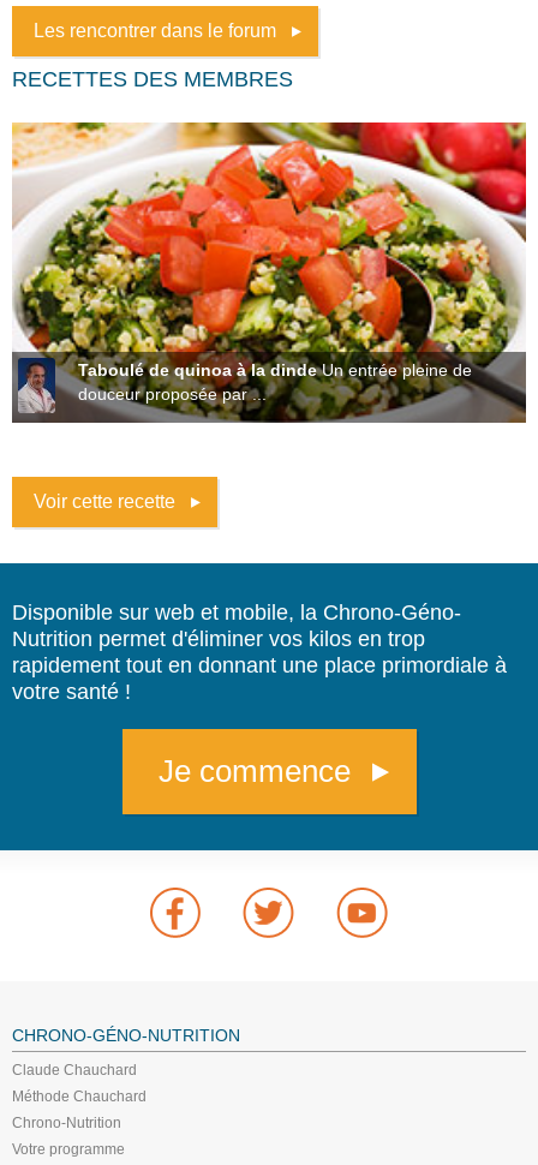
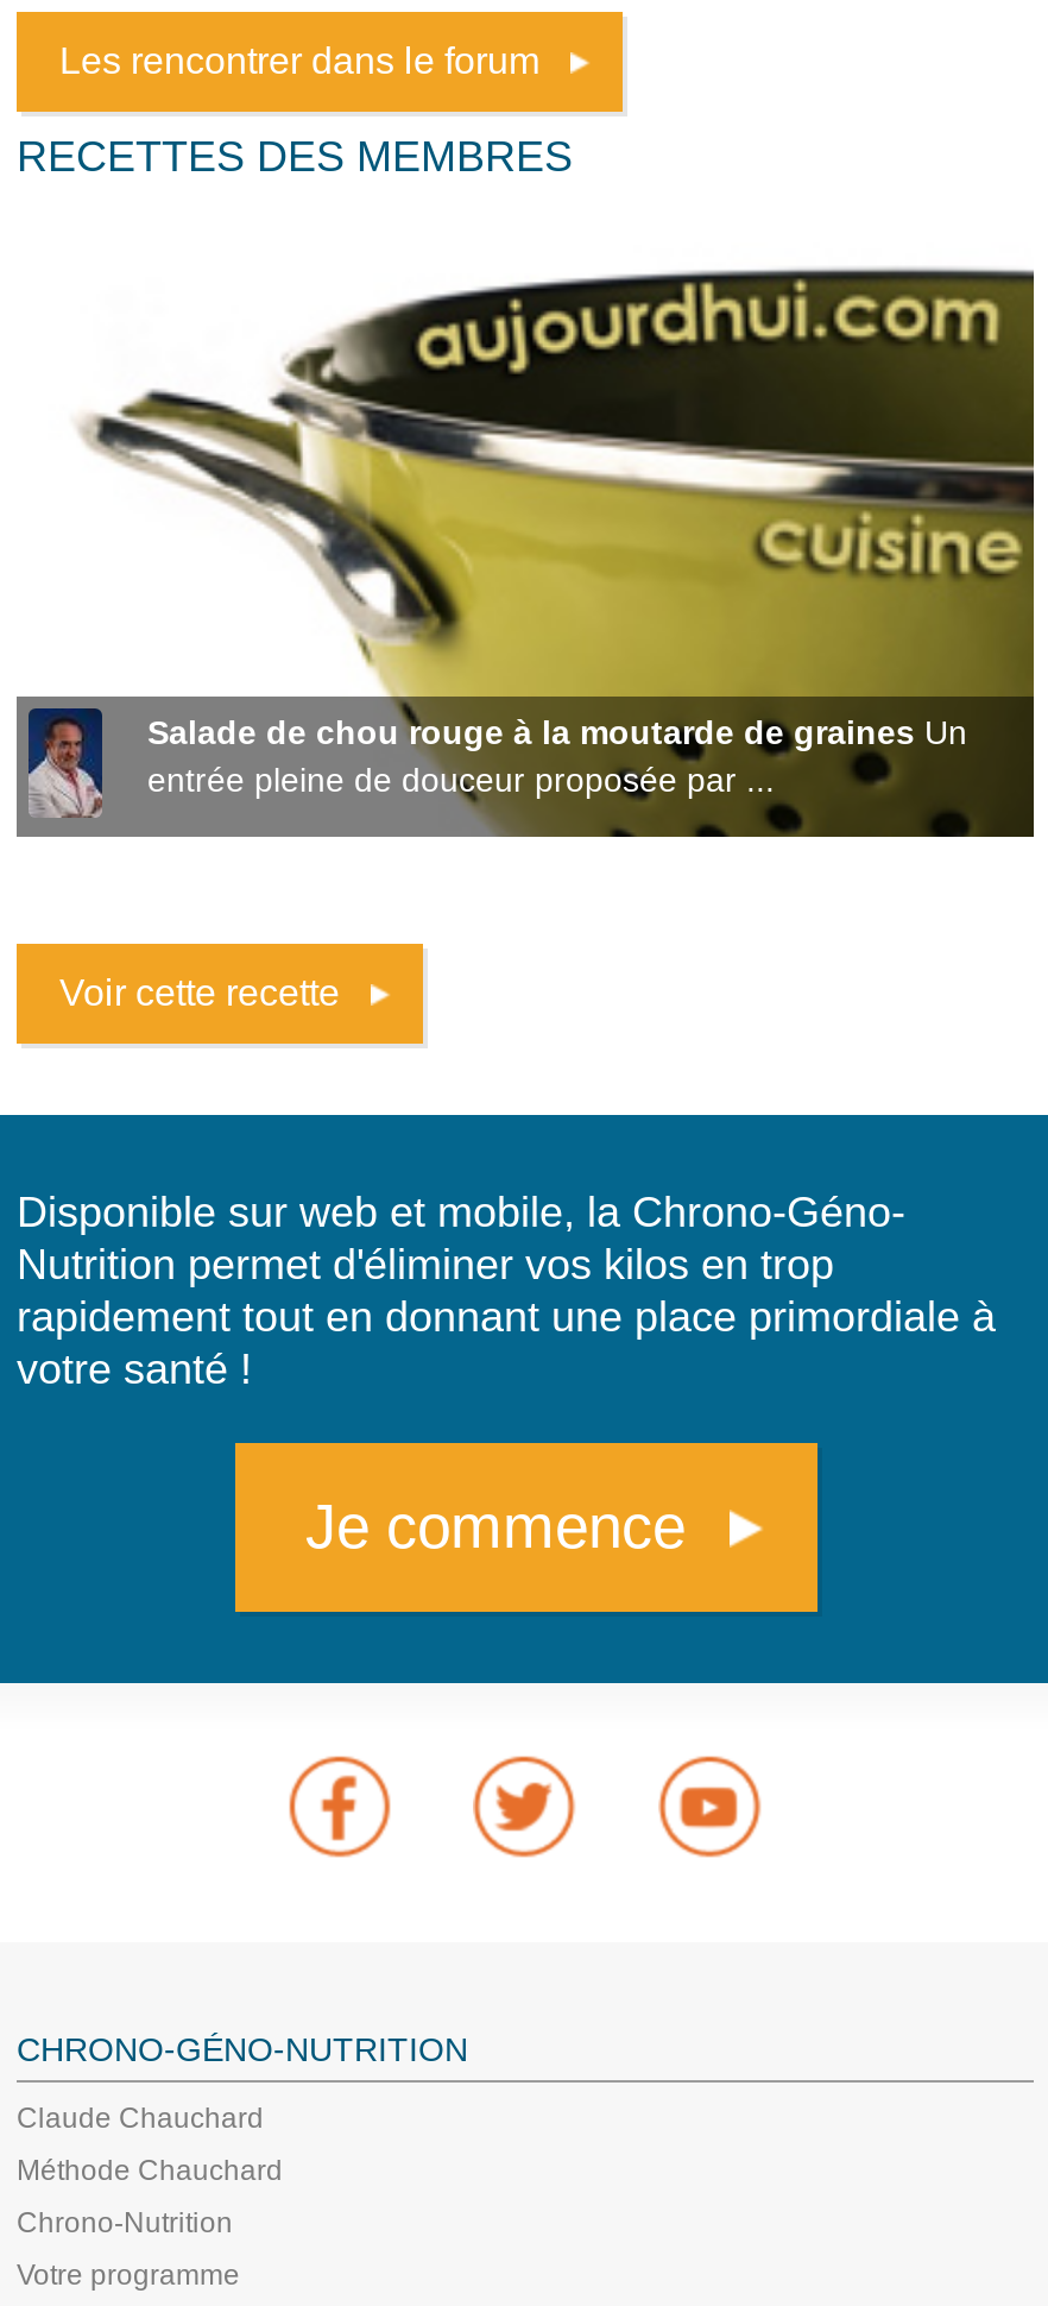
- [image]
- Taboulé de quinoa à la dinde Un entrée pleine de
- douceur proposée par ...
+ [image]
+ Salade de chou rouge à la moutarde de graines Un
+ entrée pleine de douceur proposée par ...
